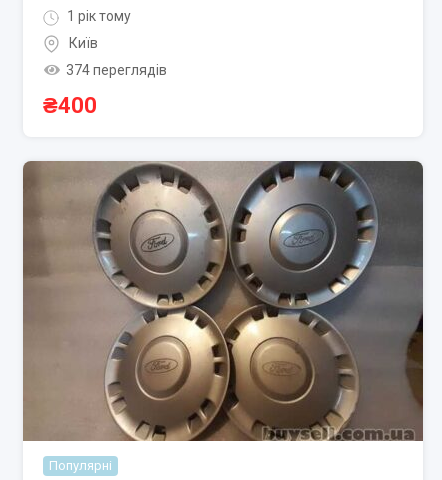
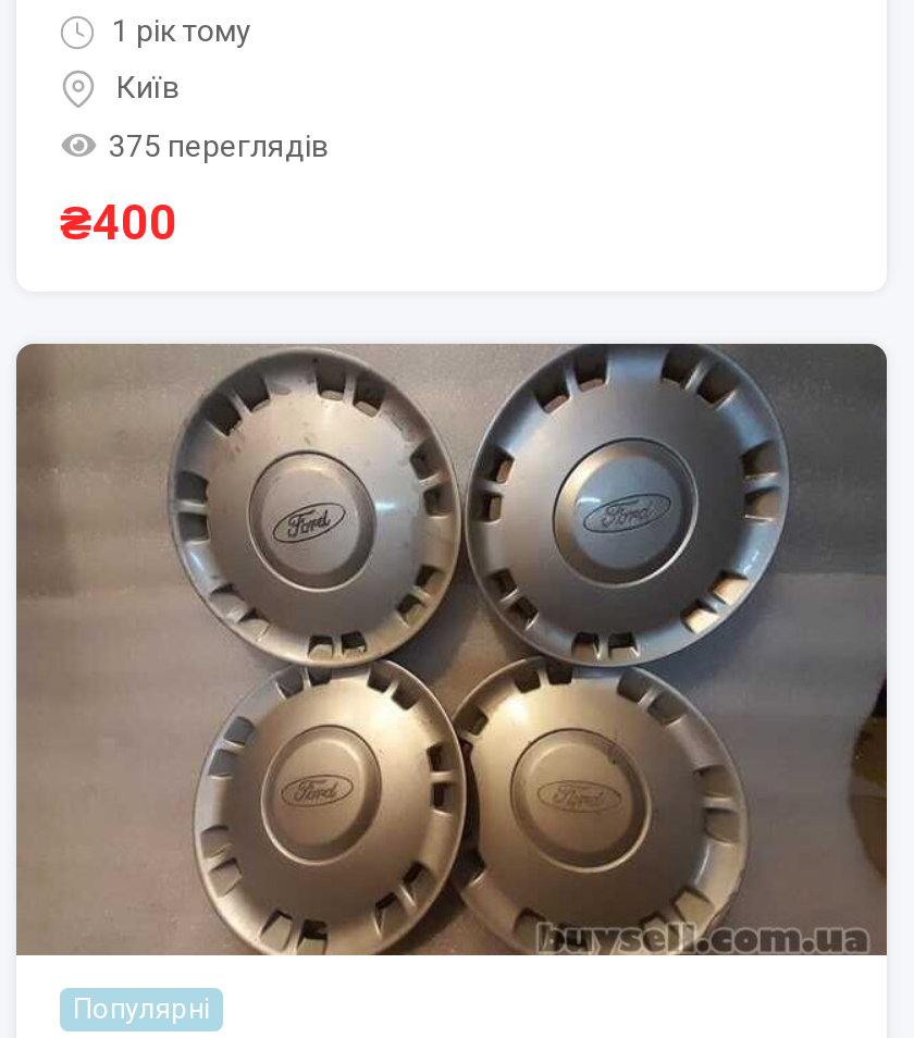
- 374 переглядів
+ 375 переглядів
